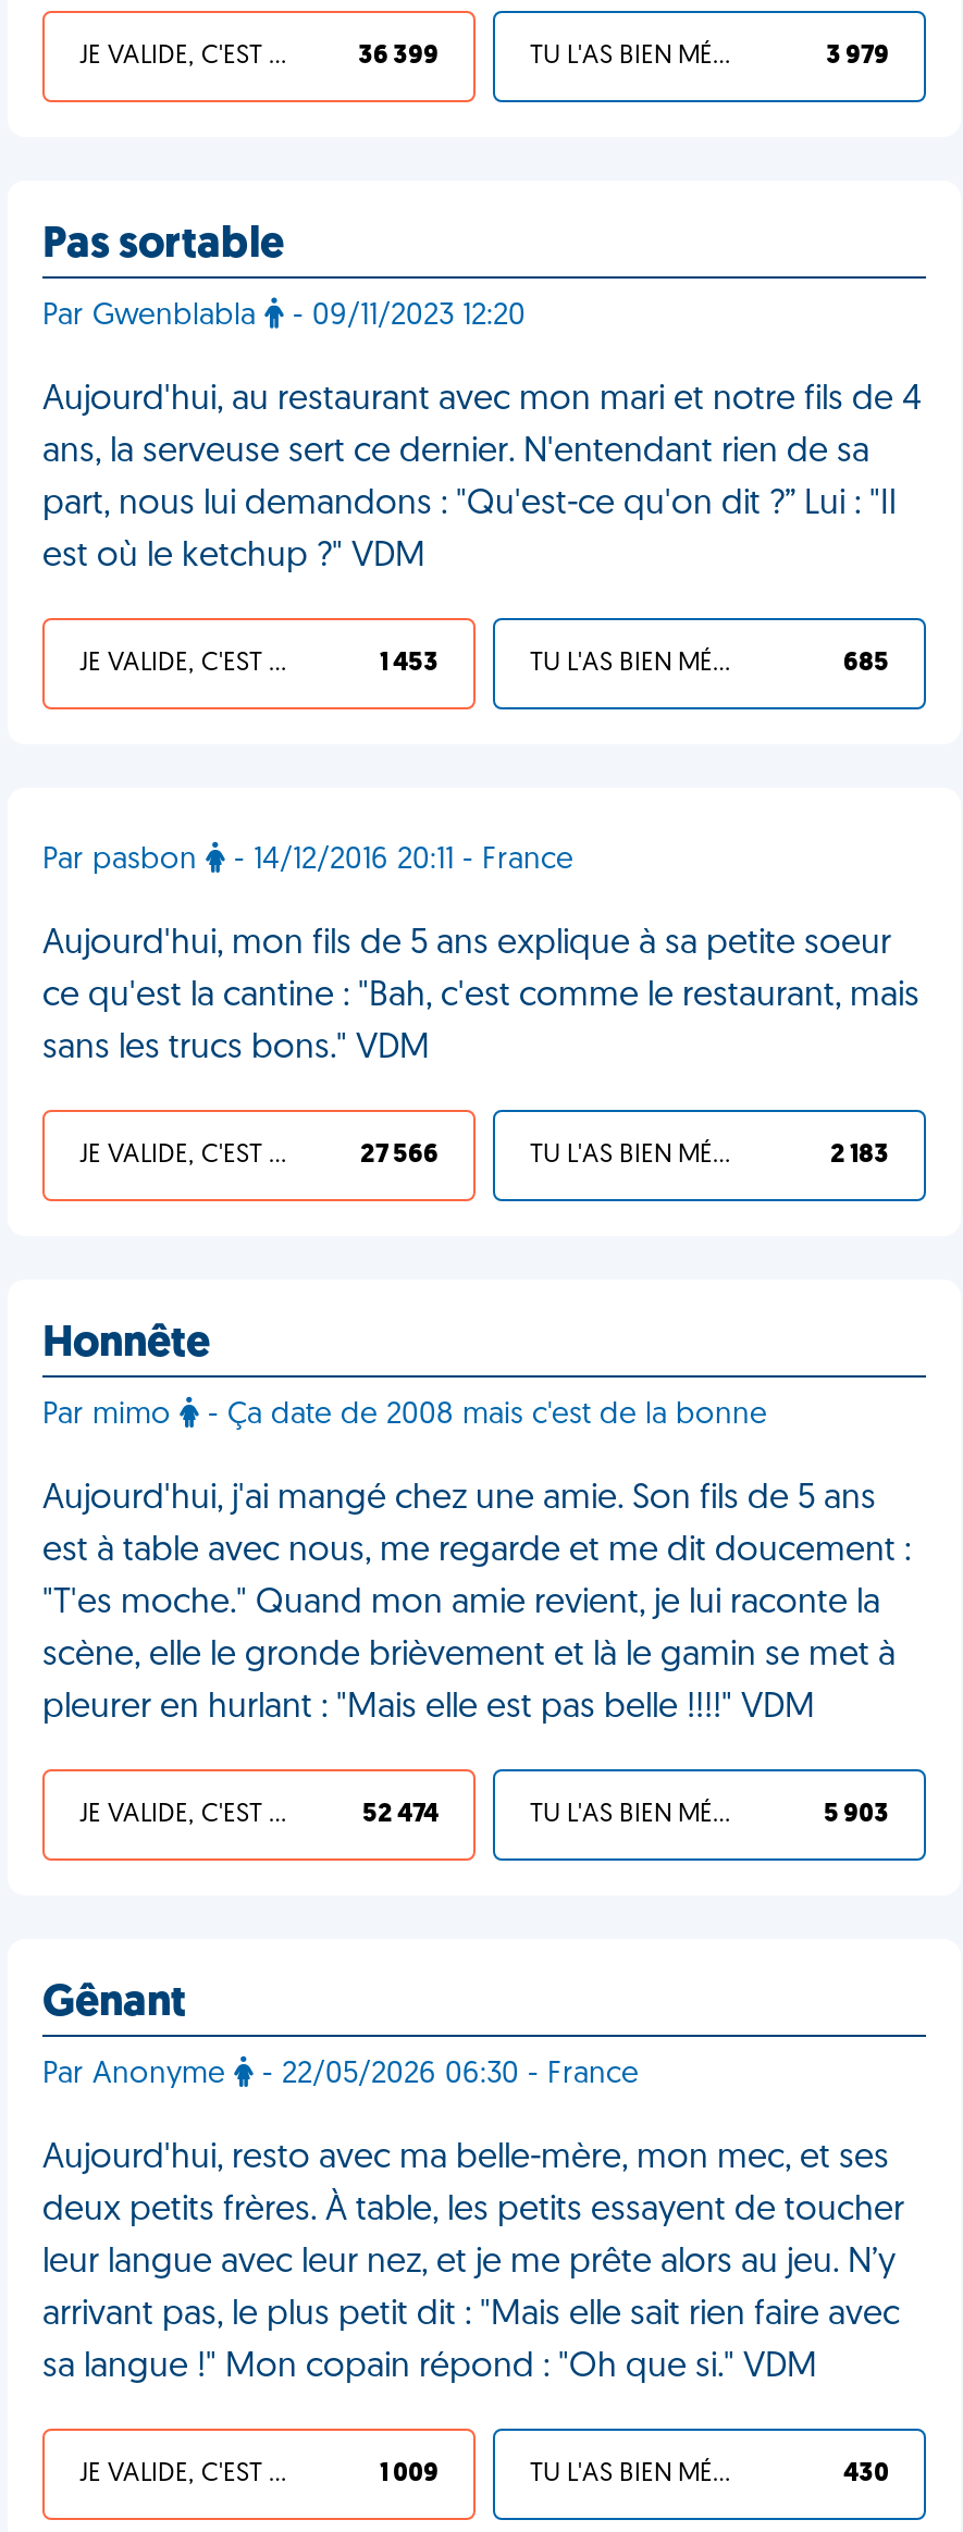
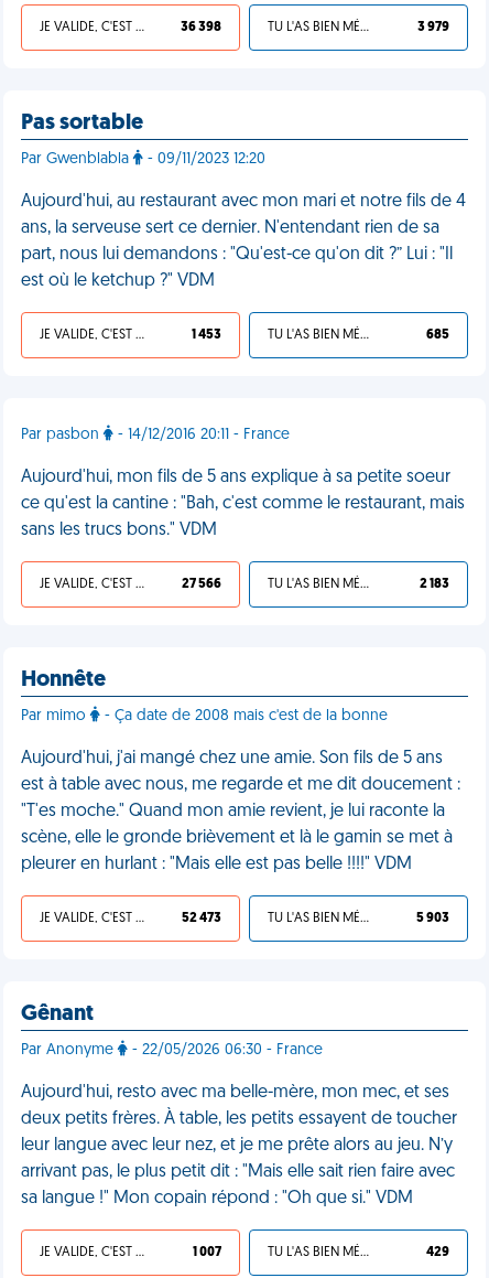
- 36 399
+ 36 398

- 52 474
+ 52 473

- 1 009
+ 1 007

- 430
+ 429
